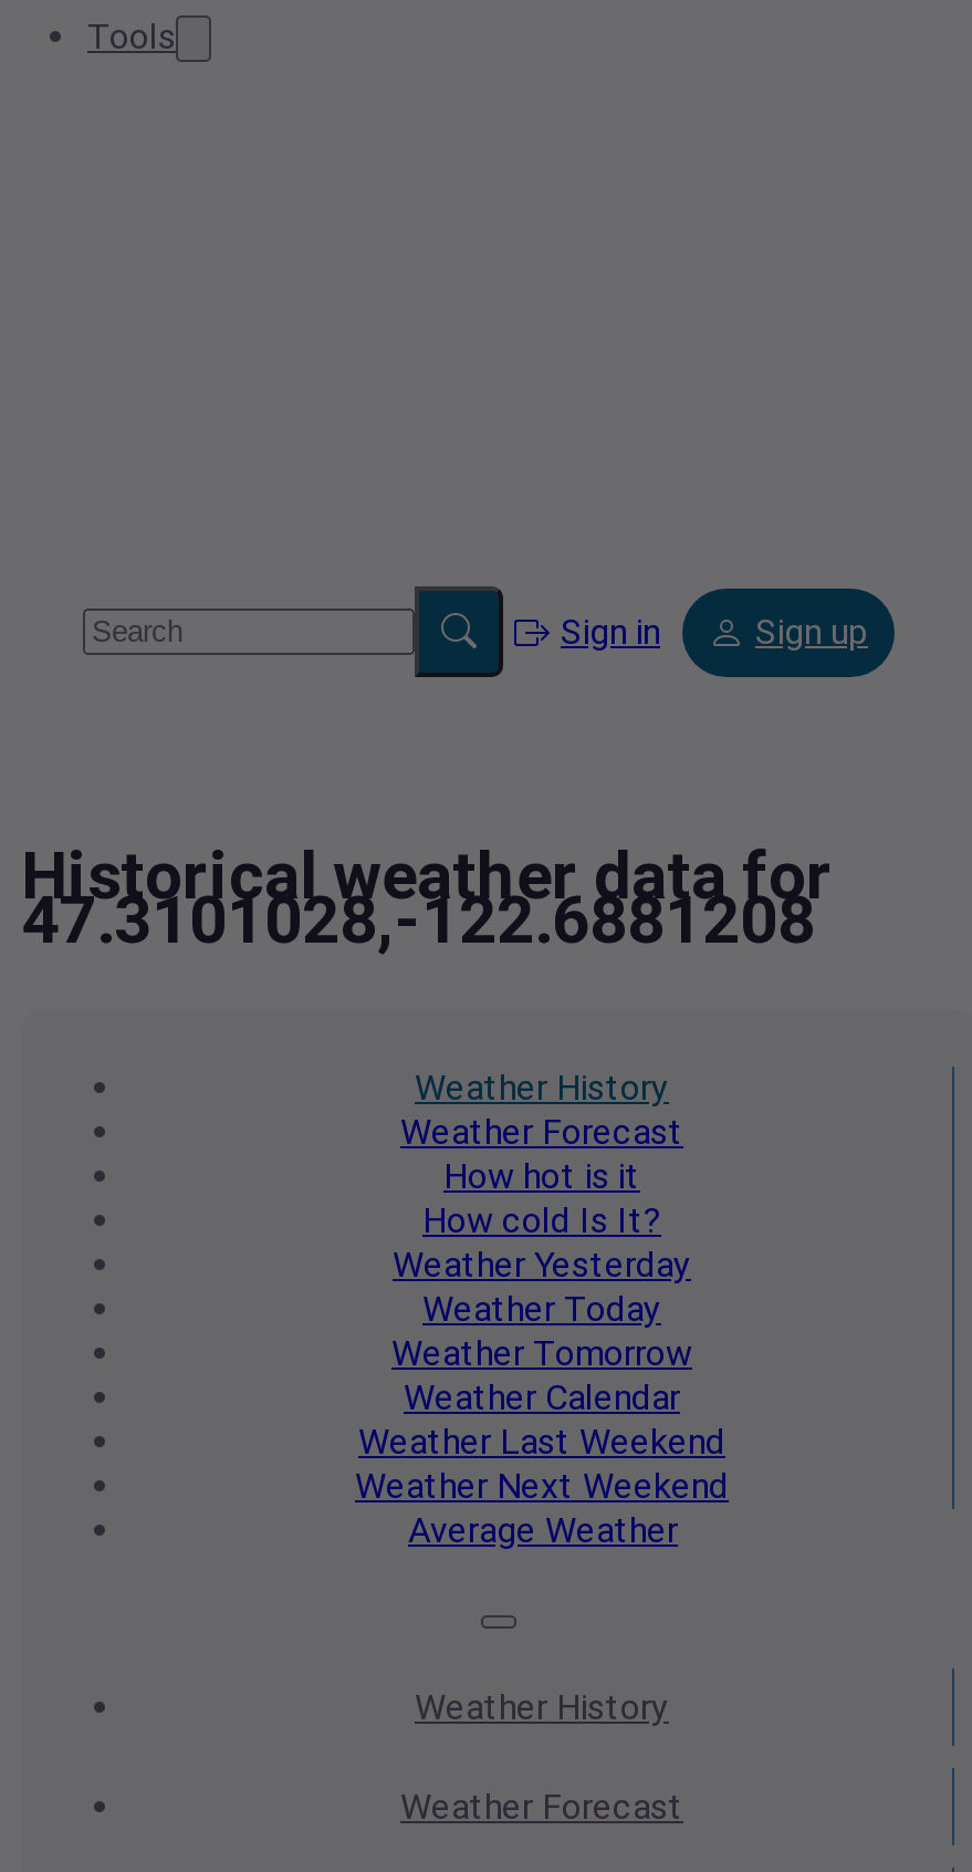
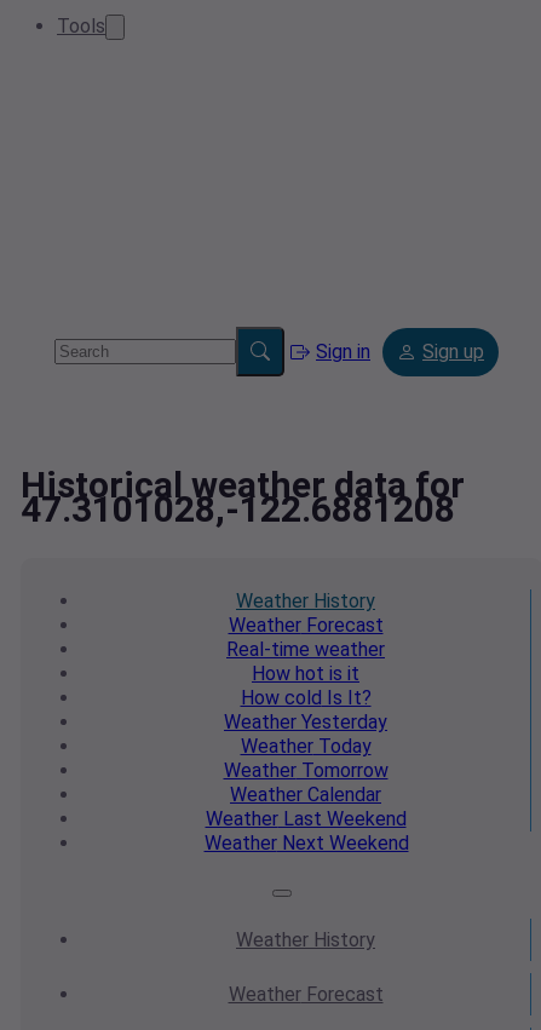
moved down: How hot is it | How cold Is It? | Weather Yesterday | Weather Today | Weather Tomorrow | Weather Calendar | Weather Last Weekend | Weather Next Weekend

+ Real-time weather

- Average Weather
